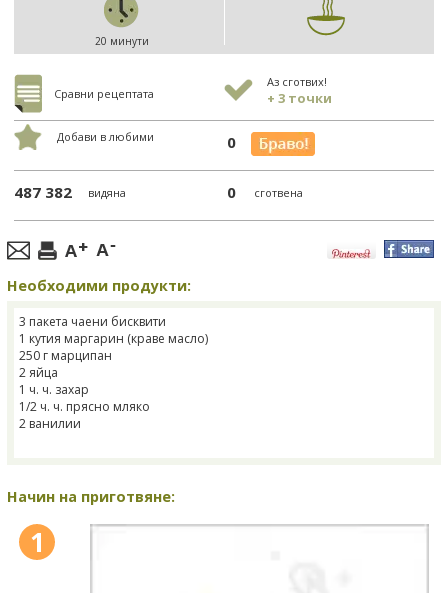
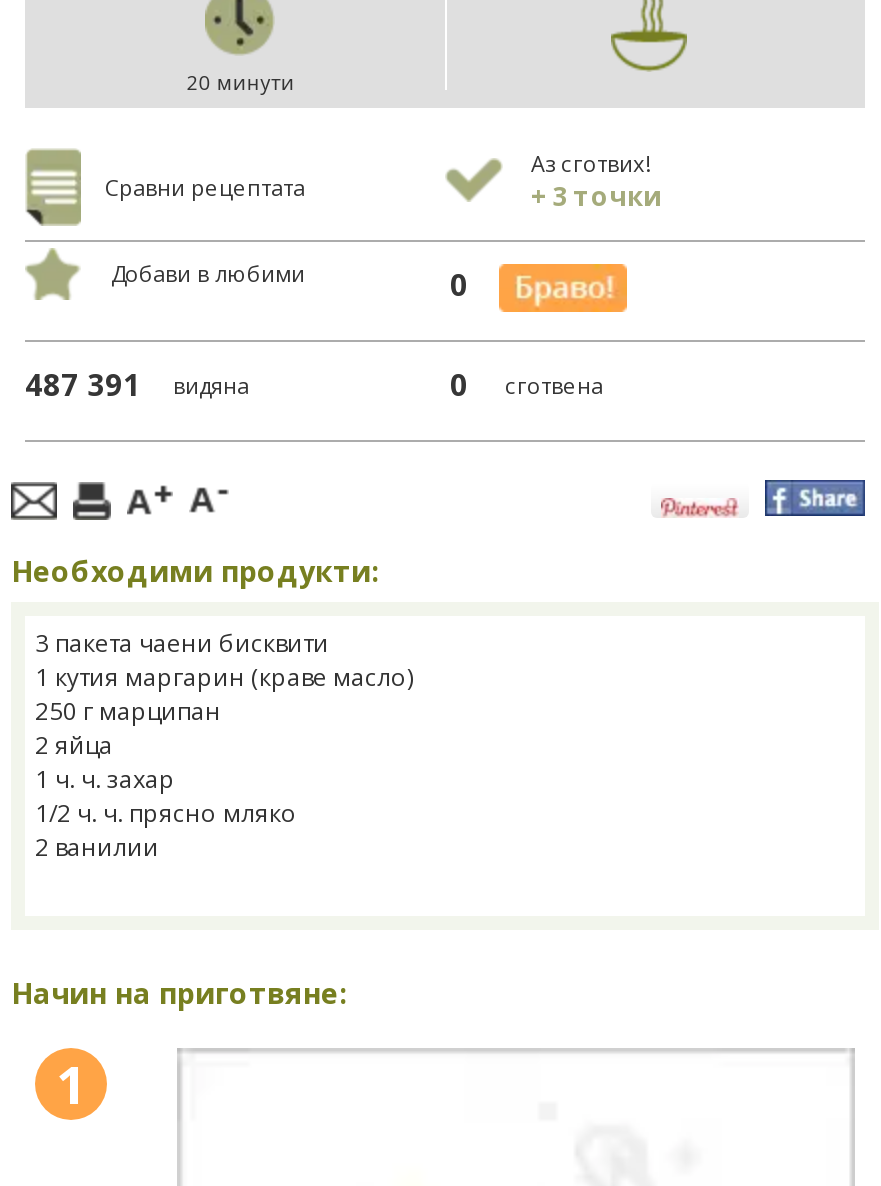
- 487 382 видяна
+ 487 391 видяна
